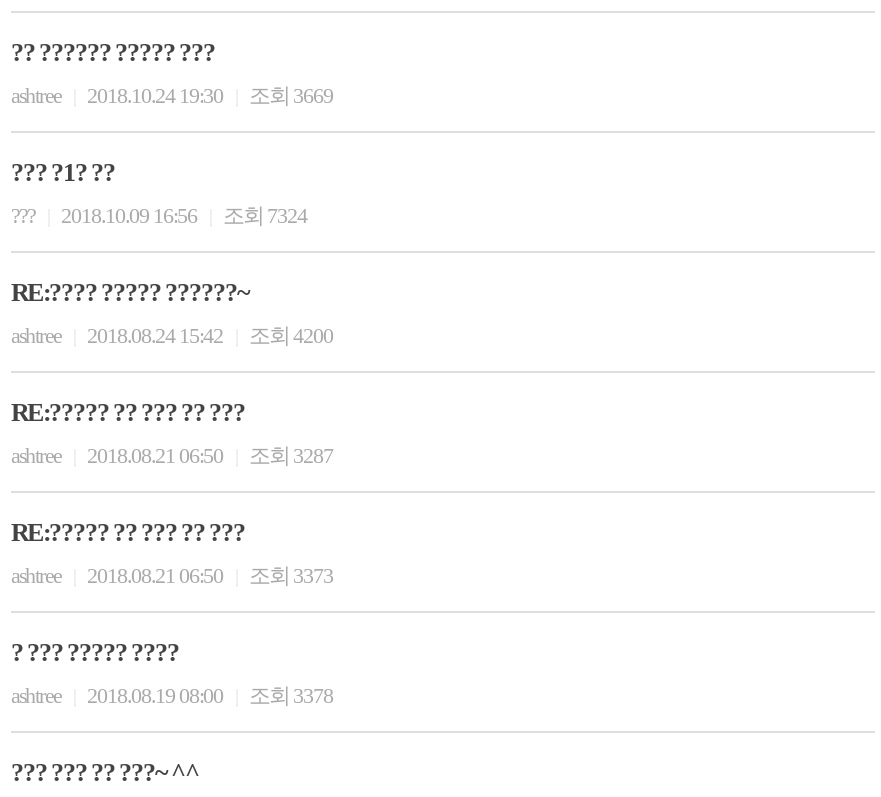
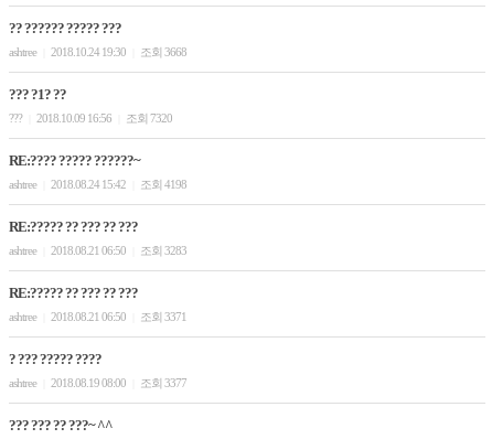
- ashtree 2018.10.24 19:30 조회 3669
+ ashtree 2018.10.24 19:30 조회 3668

- 조회 7324
+ 조회 7320

- ashtree 2018.08.24 15:42 조회 4200
+ ashtree 2018.08.24 15:42 조회 4198

- ashtree 2018.08.21 06:50 조회 3287
+ ashtree 2018.08.21 06:50 조회 3283

- ashtree 2018.08.21 06:50 조회 3373
+ ashtree 2018.08.21 06:50 조회 3371

- ashtree 2018.08.19 08:00 조회 3378
+ ashtree 2018.08.19 08:00 조회 3377
